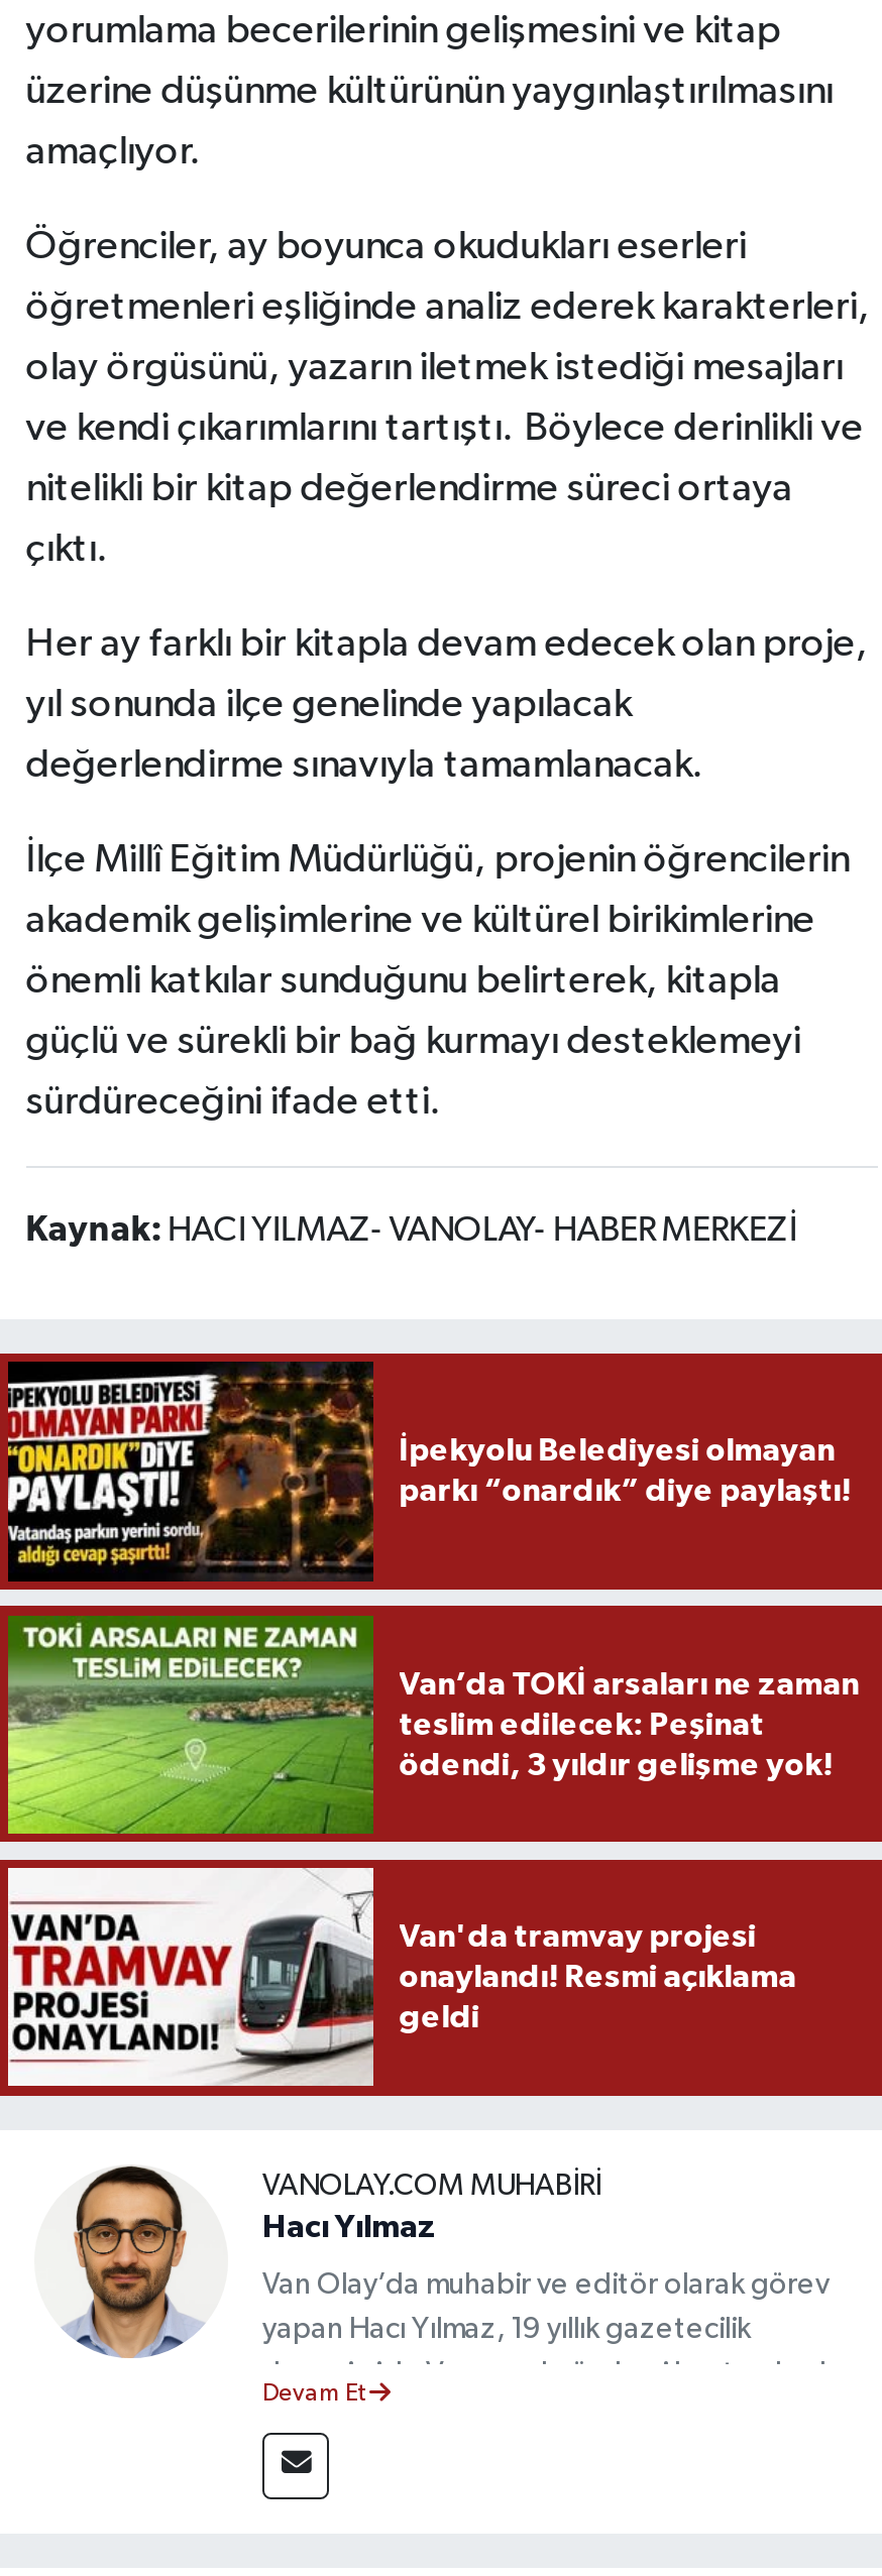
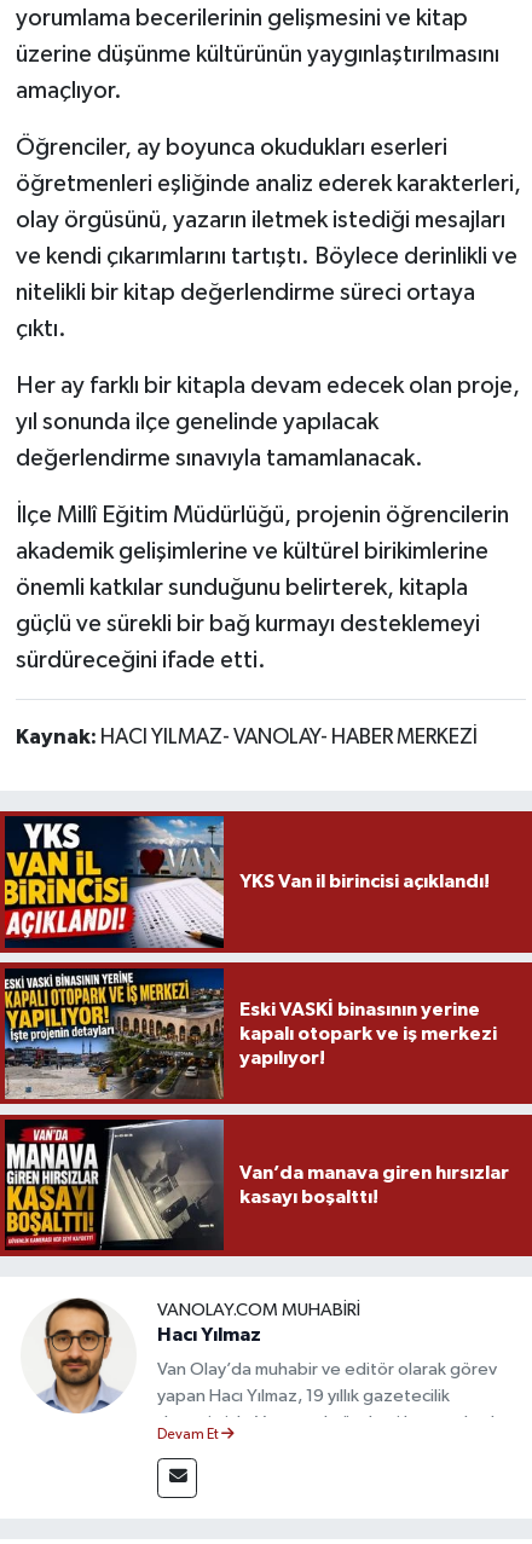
- [image]
- İpekyolu Belediyesi olmayan
- parkı “onardık” diye paylaştı!
+ [image]
+ YKS Van il birincisi açıklandı!

- [image]
- Van’da TOKİ arsaları ne zaman
- teslim edilecek: Peşinat
- ödendi, 3 yıldır gelişme yok!
+ [image]
+ Eski VASKİ binasının yerine
+ kapalı otopark ve iş merkezi
+ yapılıyor!

- [image]
- Van'da tramvay projesi
- onaylandı! Resmi açıklama
- geldi
+ [image]
+ Van’da manava giren hırsızlar
+ kasayı boşalttı!
